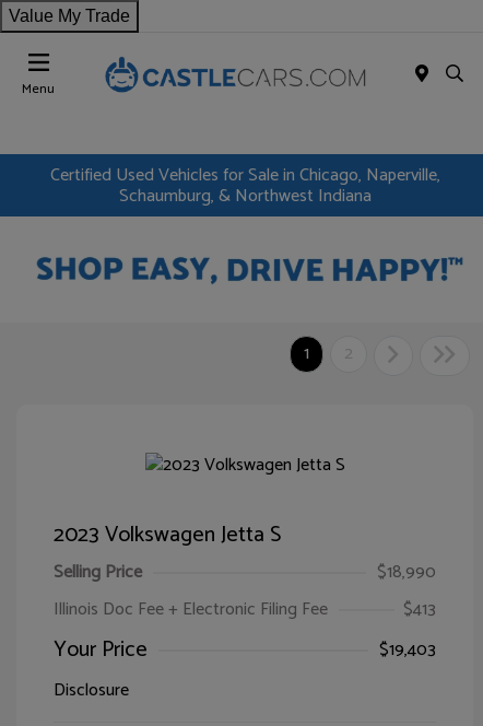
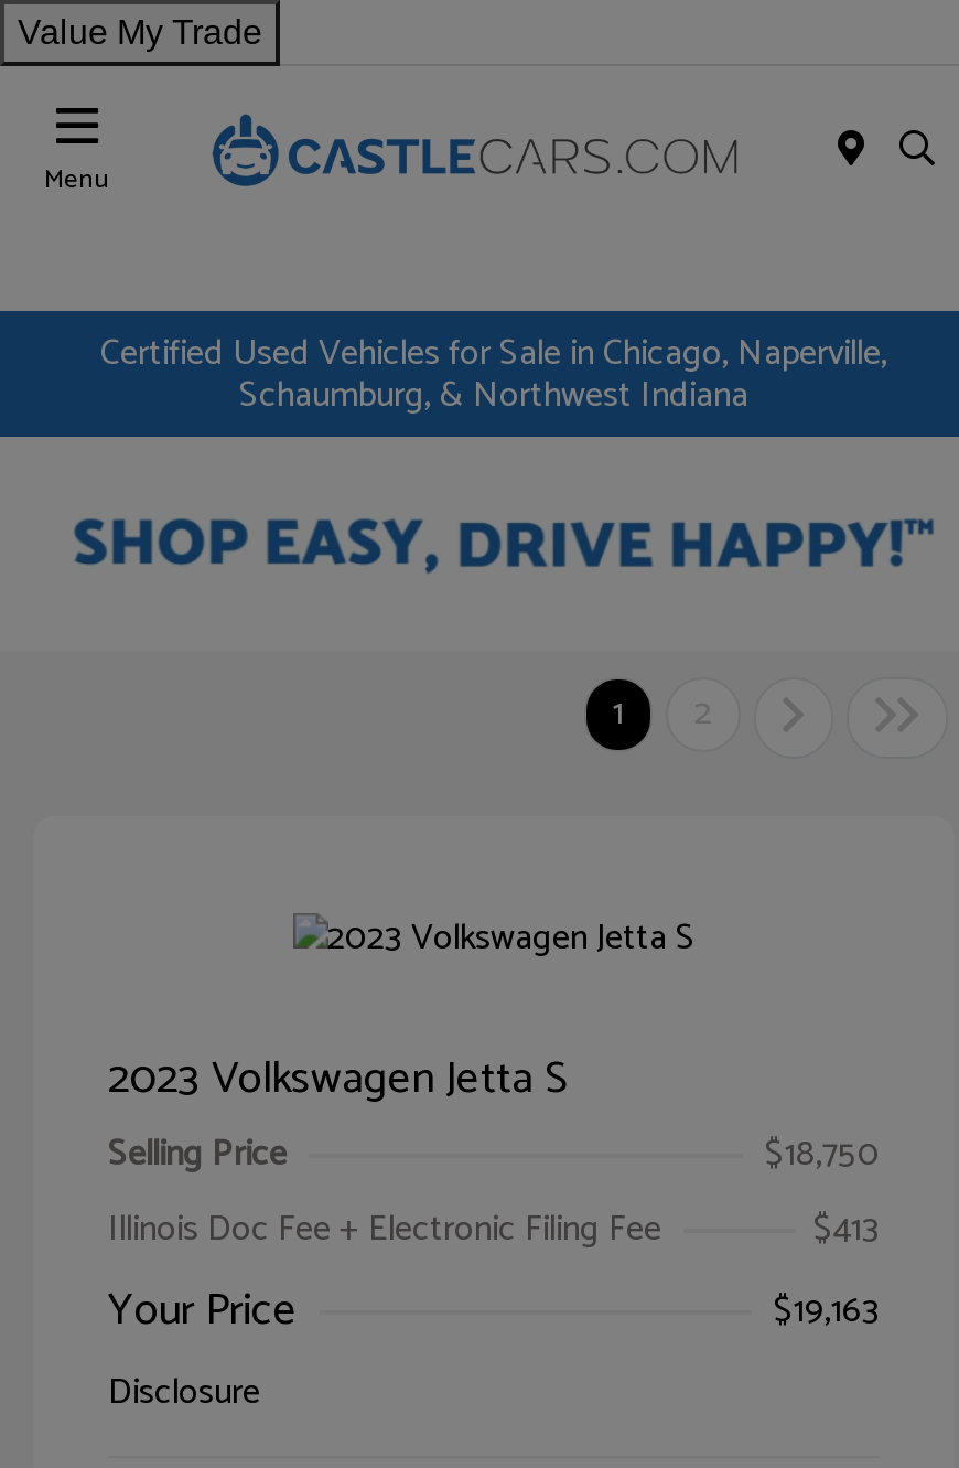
- $18,990
+ $18,750

- $19,403
+ $19,163
